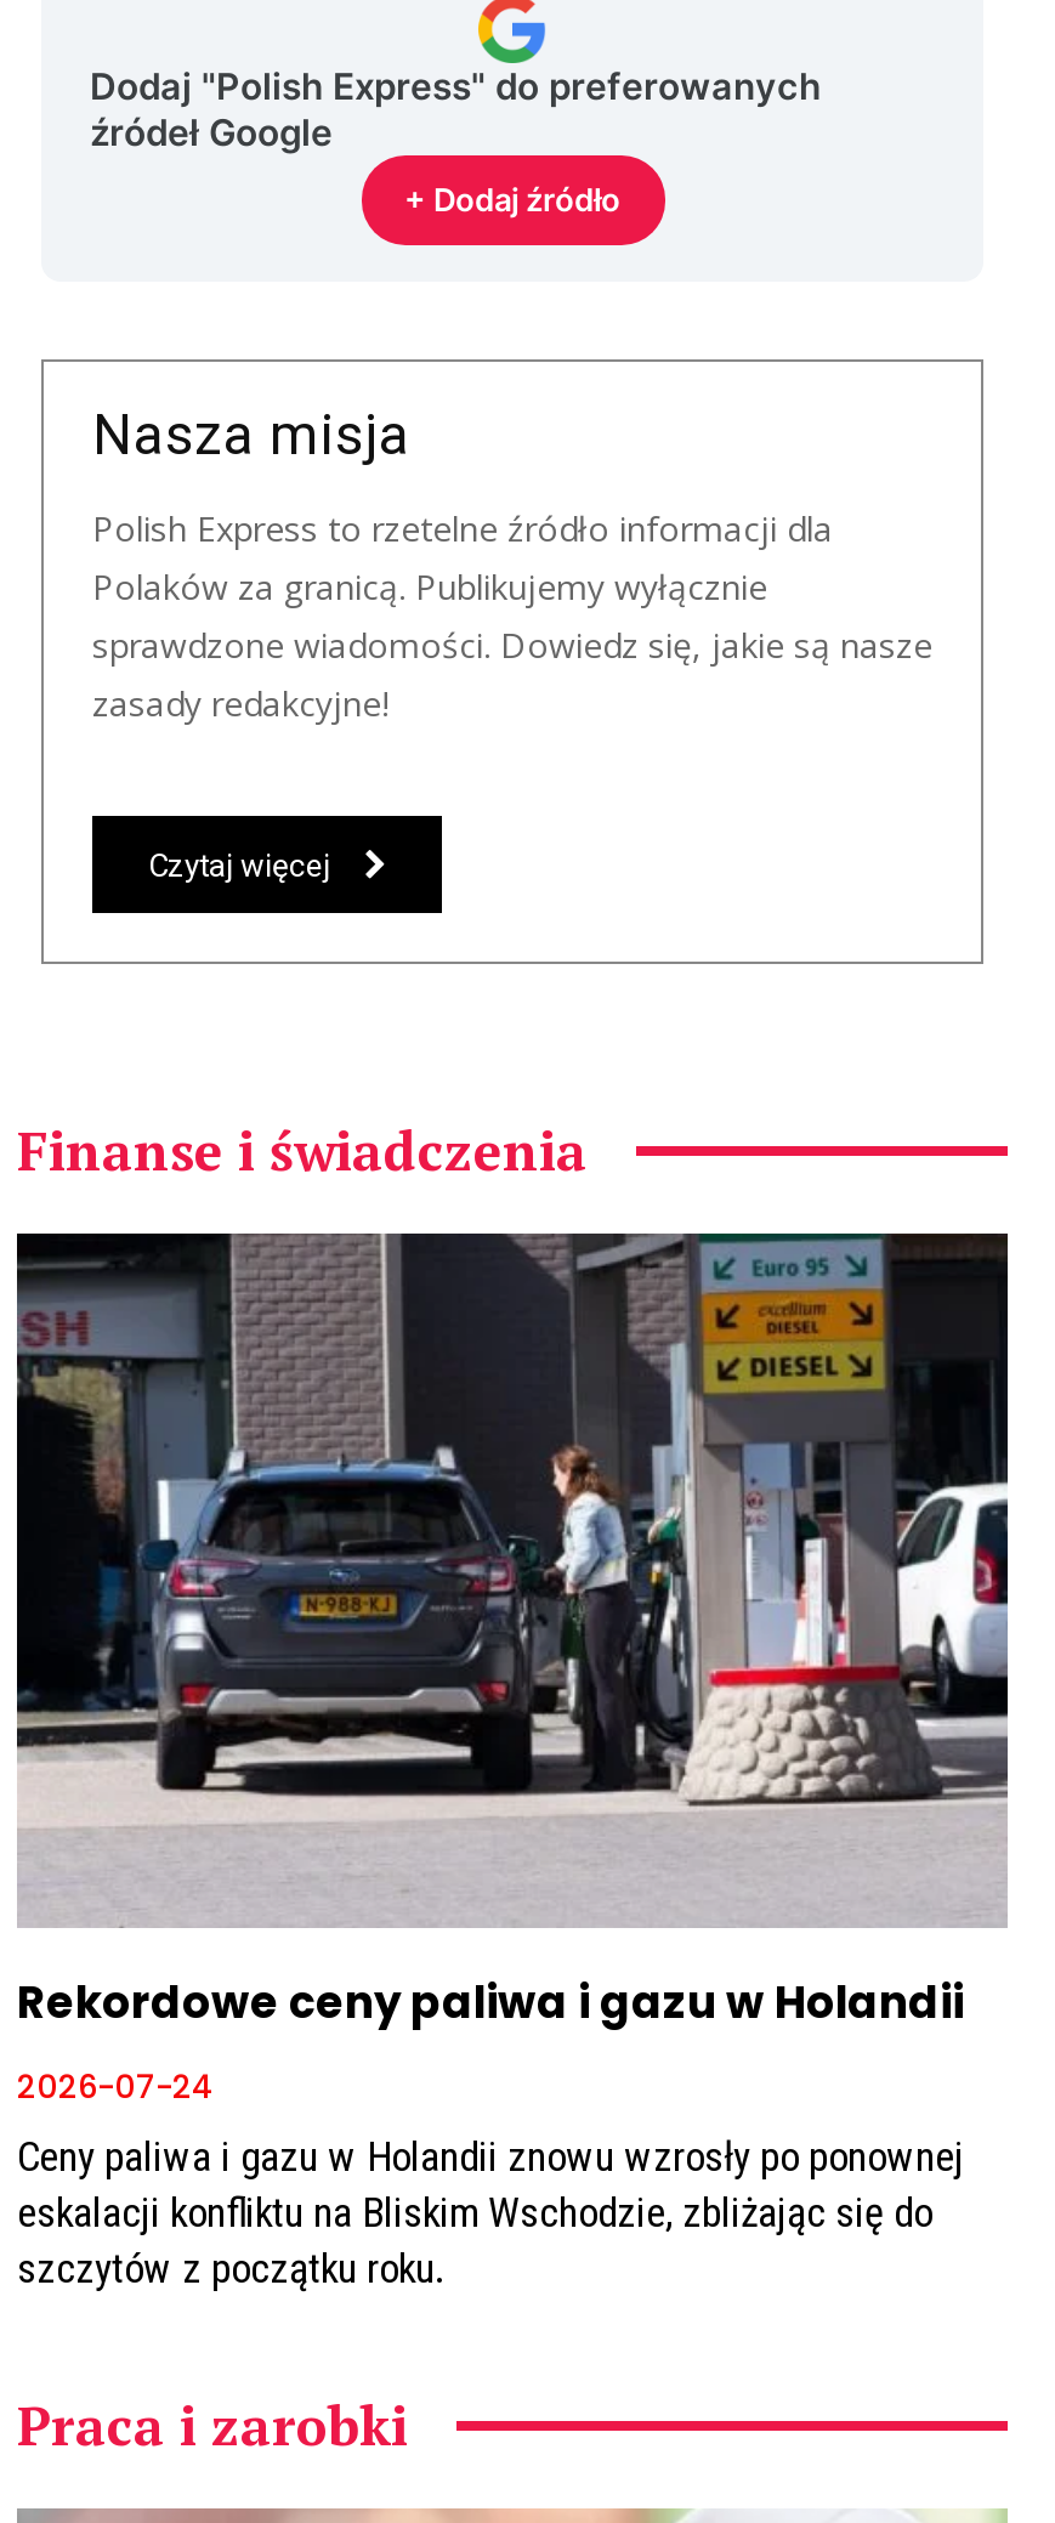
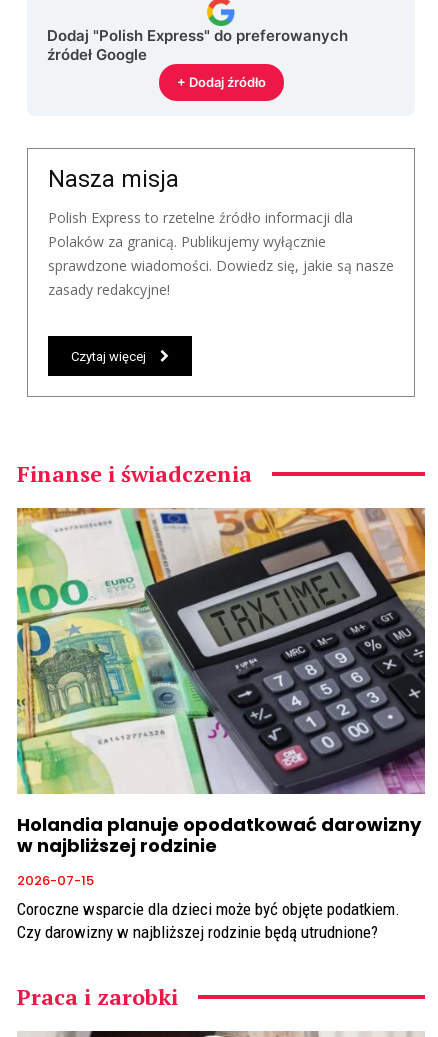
- [image]
- Rekordowe ceny paliwa i gazu w Holandii
+ [image]
+ Holandia planuje opodatkować darowizny
+ w najbliższej rodzinie

- 2026-07-24
- Ceny paliwa i gazu w Holandii znowu wzrosły po ponownej
- eskalacji konfliktu na Bliskim Wschodzie, zbliżając się do
- szczytów z początku roku.
+ 2026-07-15
+ Coroczne wsparcie dla dzieci może być objęte podatkiem.
+ Czy darowizny w najbliższej rodzinie będą utrudnione?
